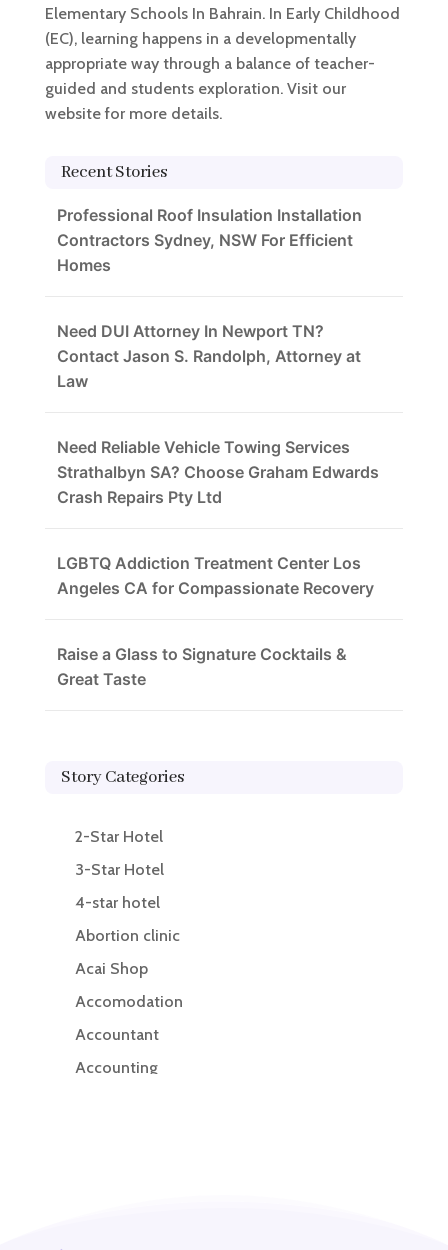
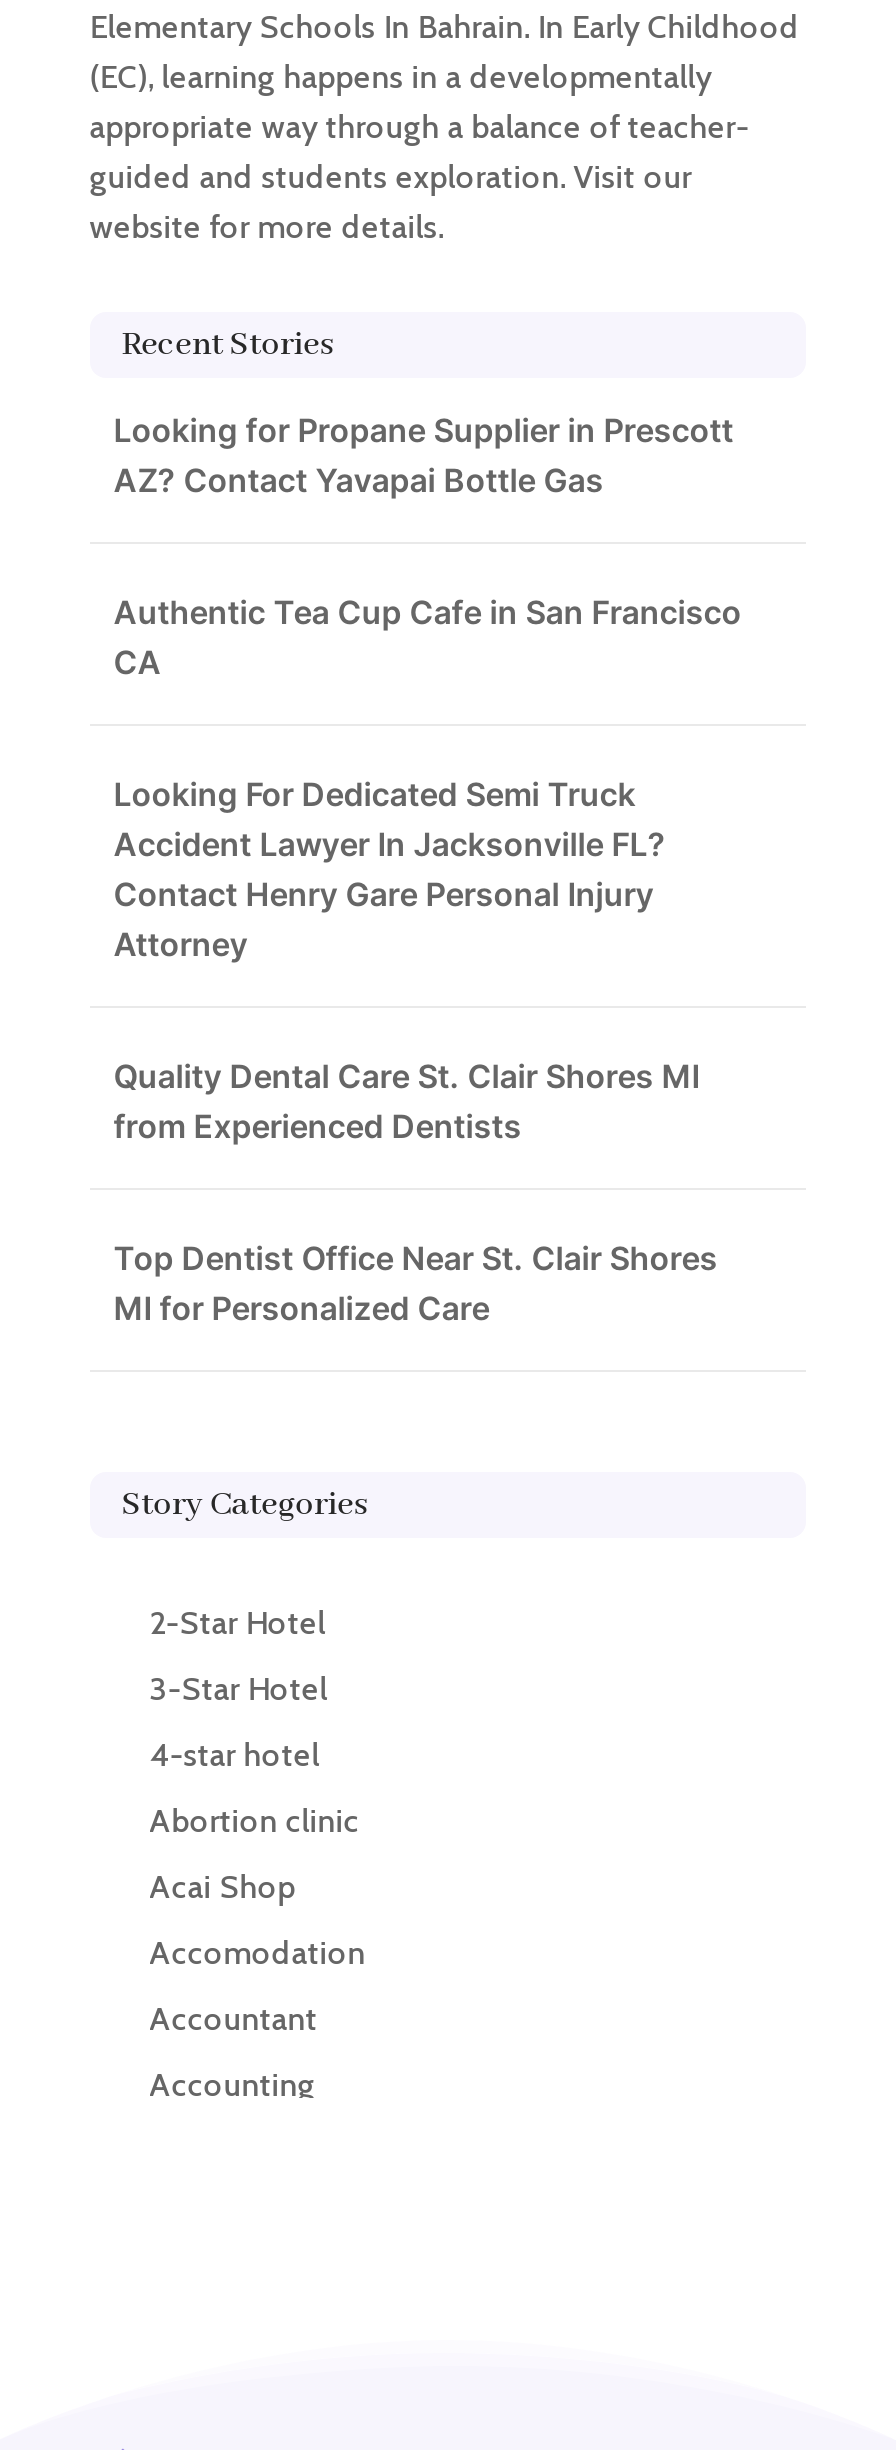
- Professional Roof Insulation Installation
- Contractors Sydney, NSW For Efficient
- Homes
+ Looking for Propane Supplier in Prescott
+ AZ? Contact Yavapai Bottle Gas

- Need DUI Attorney In Newport TN?
- Contact Jason S. Randolph, Attorney at
- Law
+ Authentic Tea Cup Cafe in San Francisco
+ CA

- Need Reliable Vehicle Towing Services
- Strathalbyn SA? Choose Graham Edwards
- Crash Repairs Pty Ltd
+ Looking For Dedicated Semi Truck
+ Accident Lawyer In Jacksonville FL?
+ Contact Henry Gare Personal Injury
+ Attorney

- LGBTQ Addiction Treatment Center Los
- Angeles CA for Compassionate Recovery
+ Quality Dental Care St. Clair Shores MI
+ from Experienced Dentists

- Raise a Glass to Signature Cocktails &
- Great Taste
+ Top Dentist Office Near St. Clair Shores
+ MI for Personalized Care
